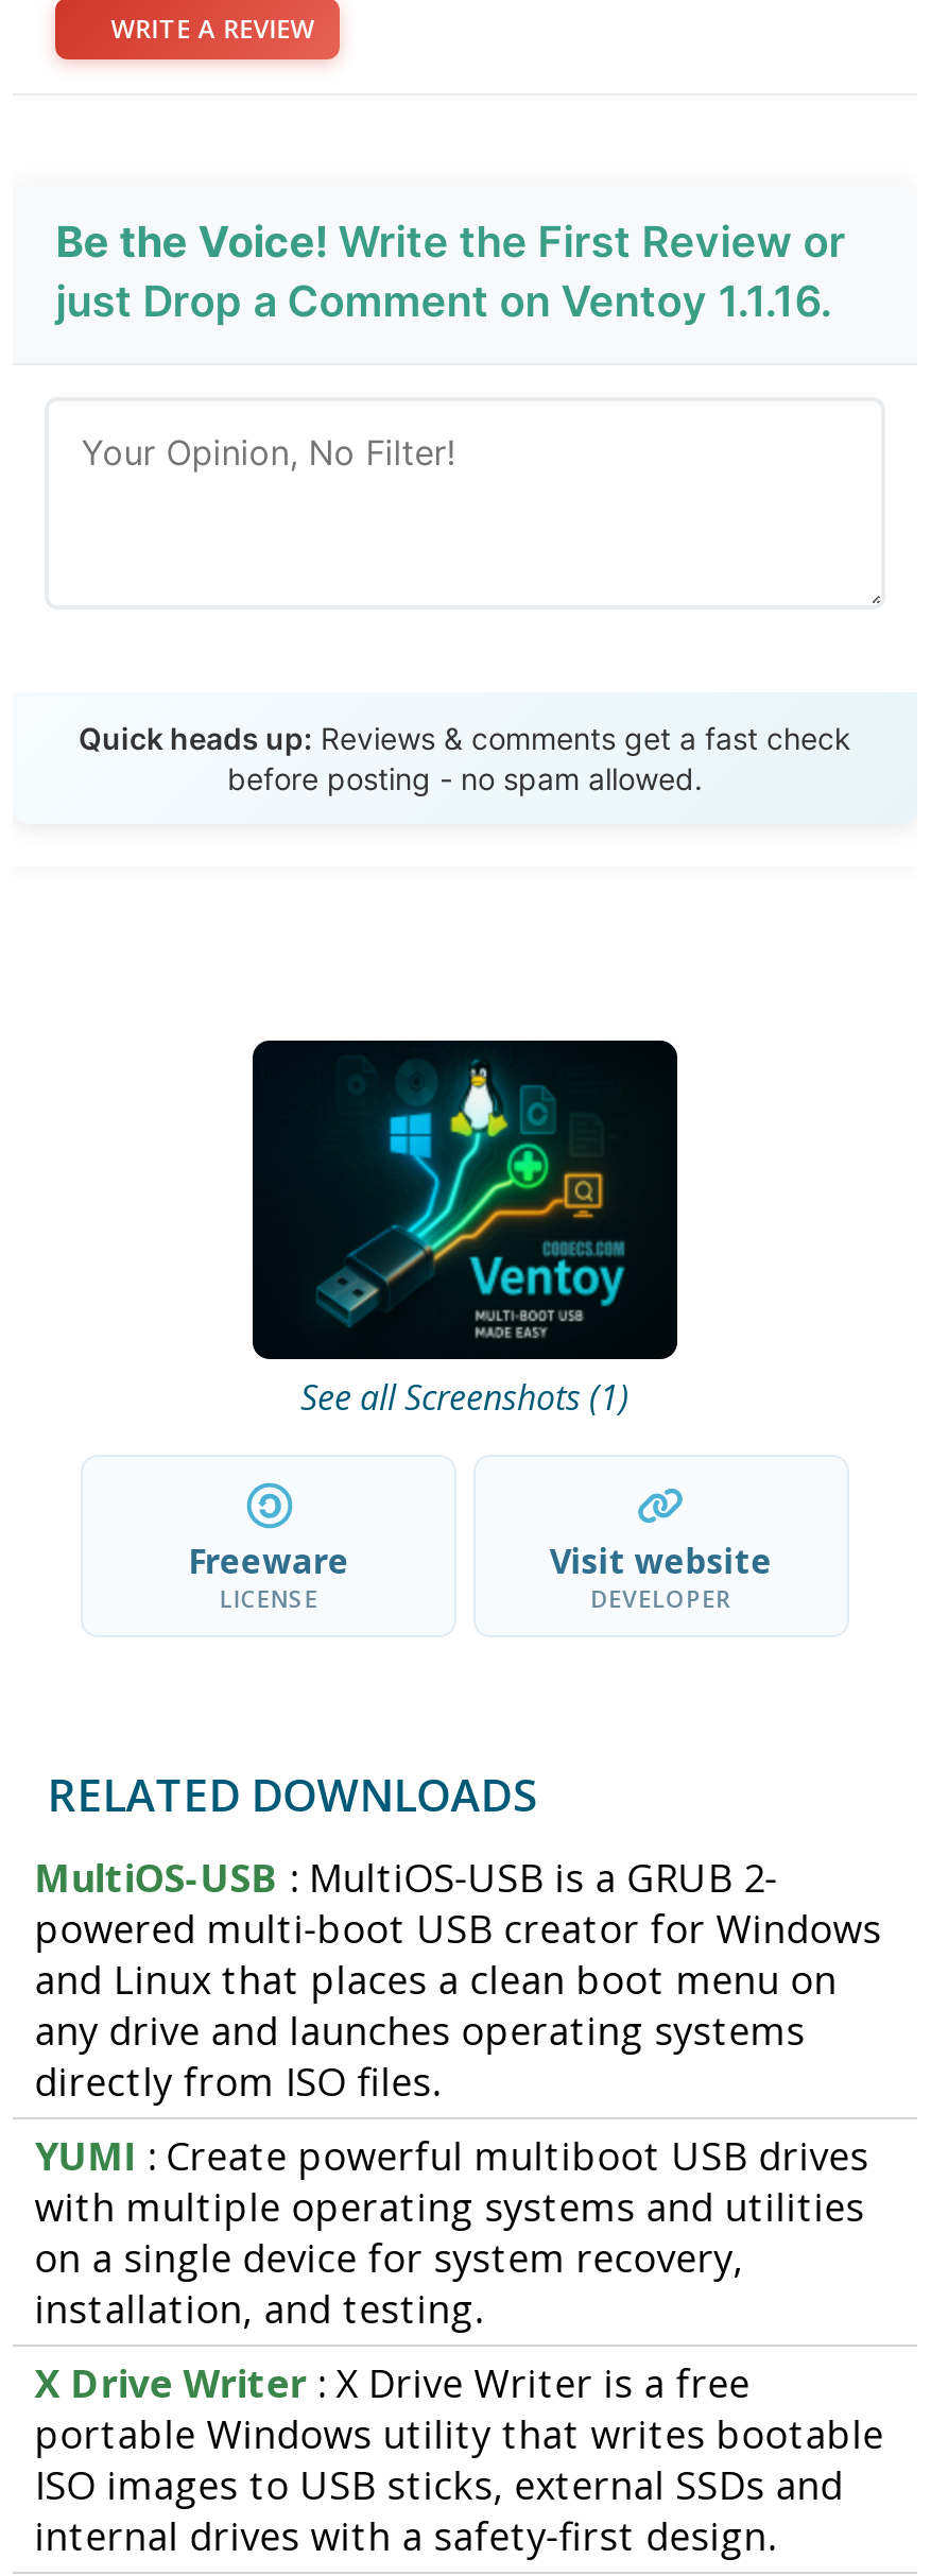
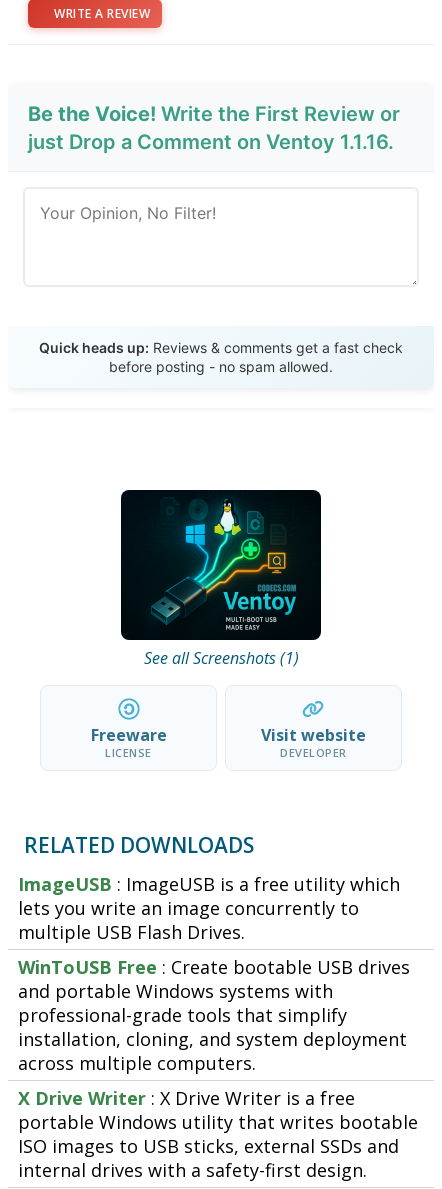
- MultiOS-USB: MultiOS-USB is a GRUB 2-
- powered multi-boot USB creator for Windows
- and Linux that places a clean boot menu on
- any drive and launches operating systems
- directly from ISO files.
+ ImageUSB: ImageUSB is a free utility which
+ lets you write an image concurrently to
+ multiple USB Flash Drives.

- YUMI: Create powerful multiboot USB drives
- with multiple operating systems and utilities
- on a single device for system recovery,
- installation, and testing.
+ WinToUSB Free: Create bootable USB drives
+ and portable Windows systems with
+ professional-grade tools that simplify
+ installation, cloning, and system deployment
+ across multiple computers.
